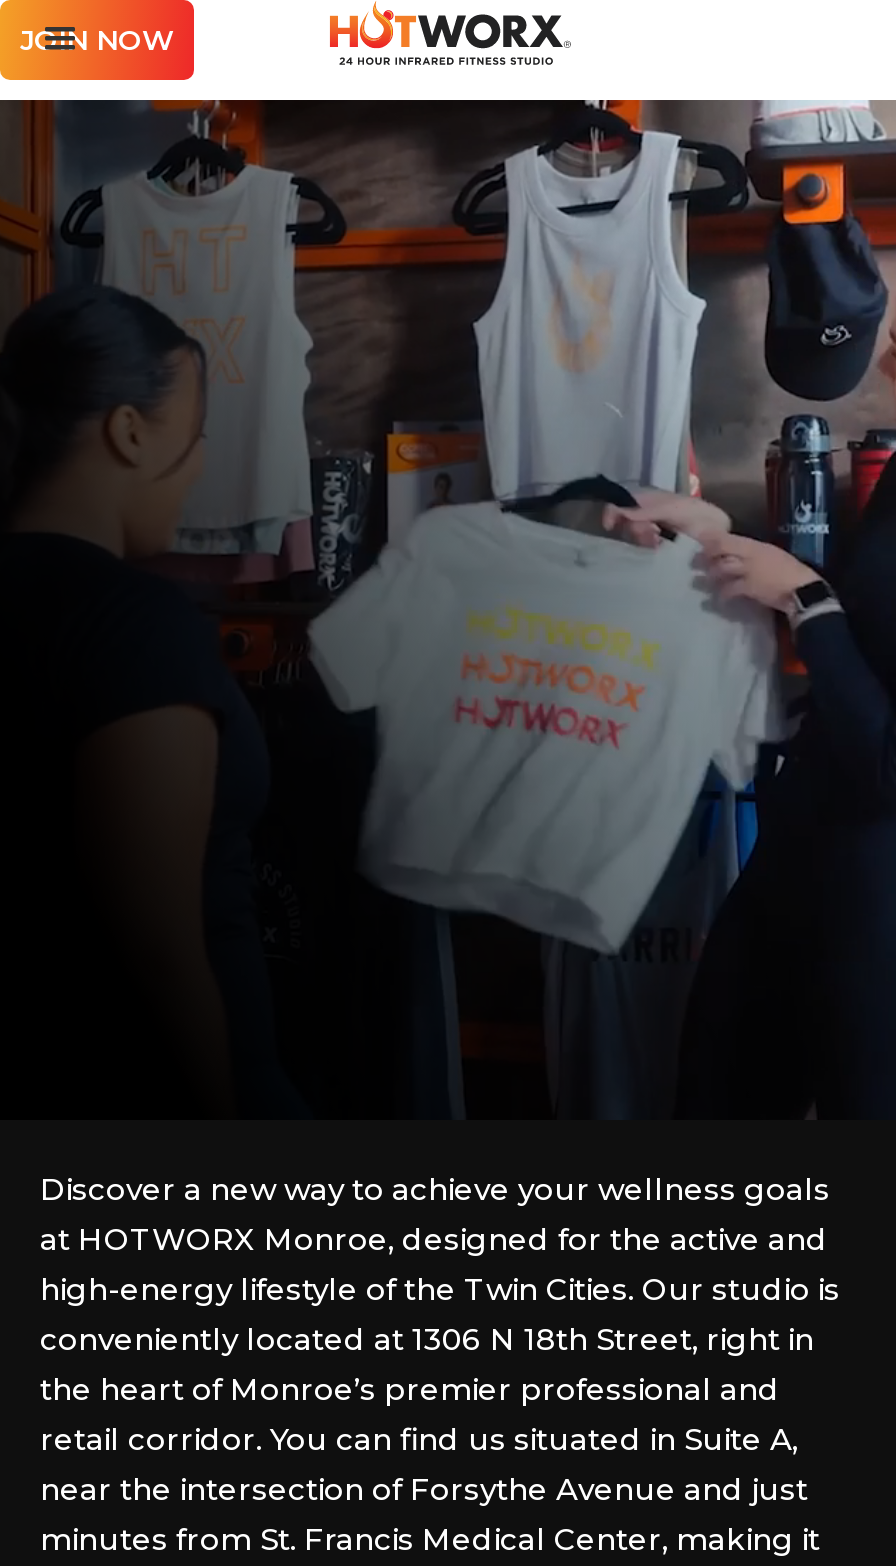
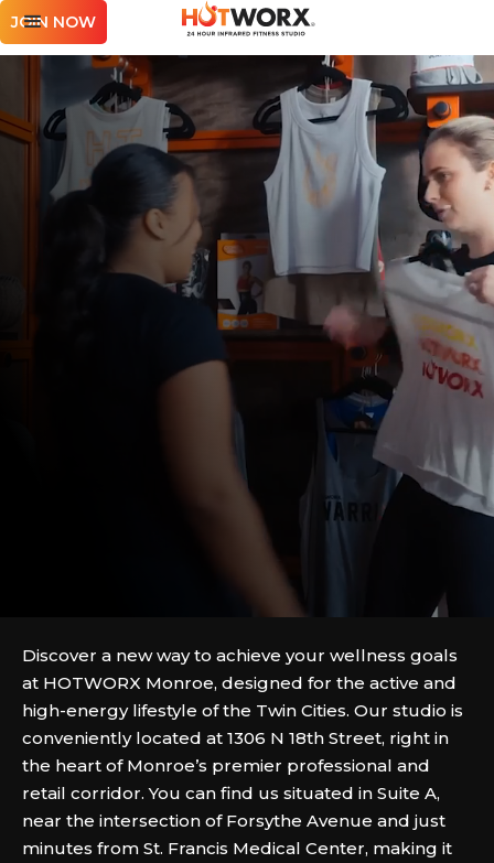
- [image]
+ [image]
